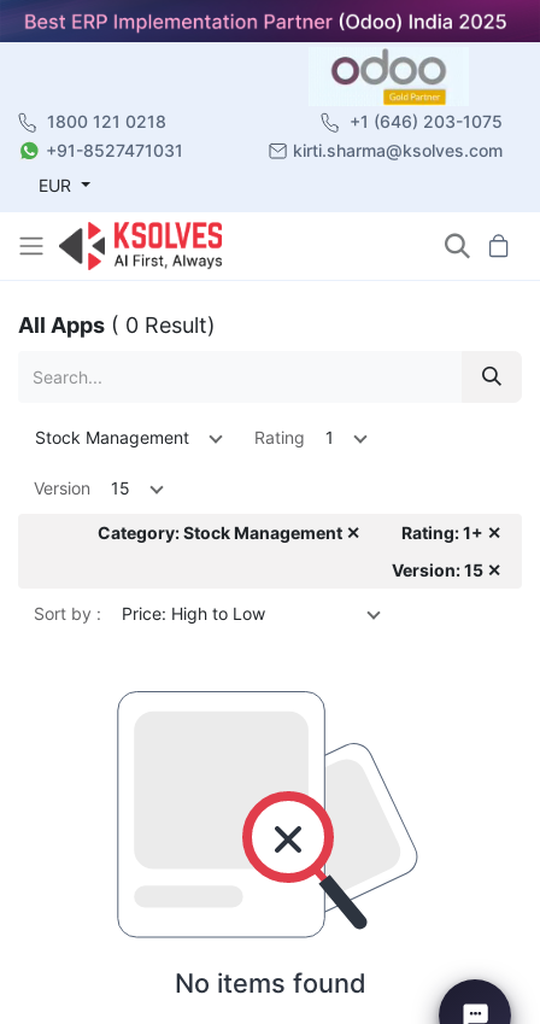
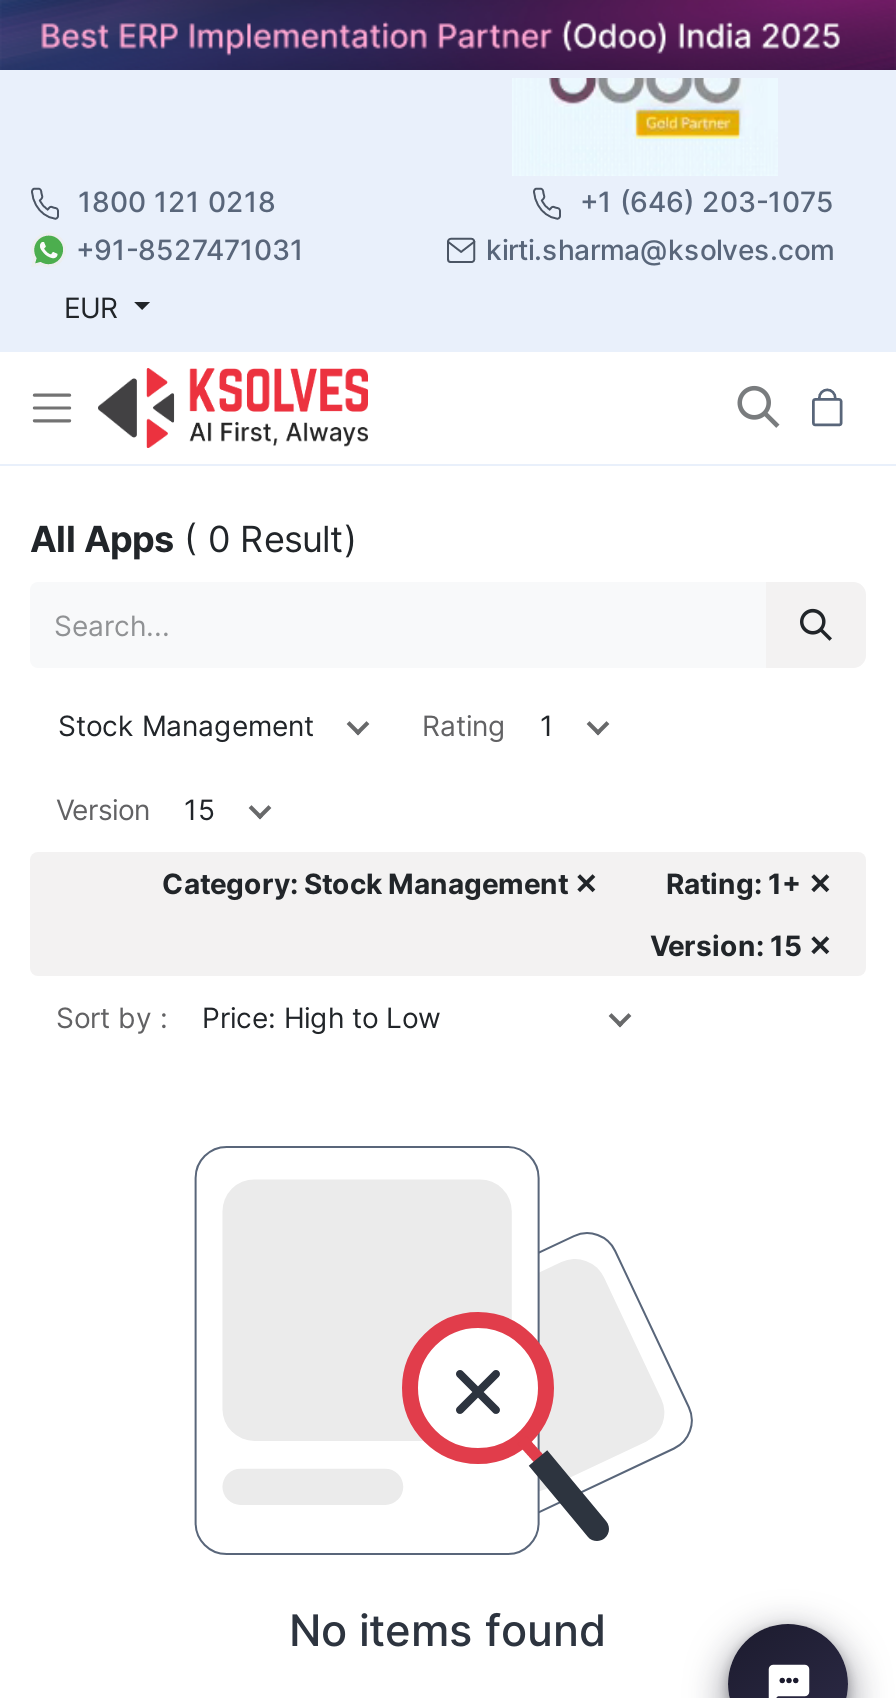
- [image]
+ [image]
